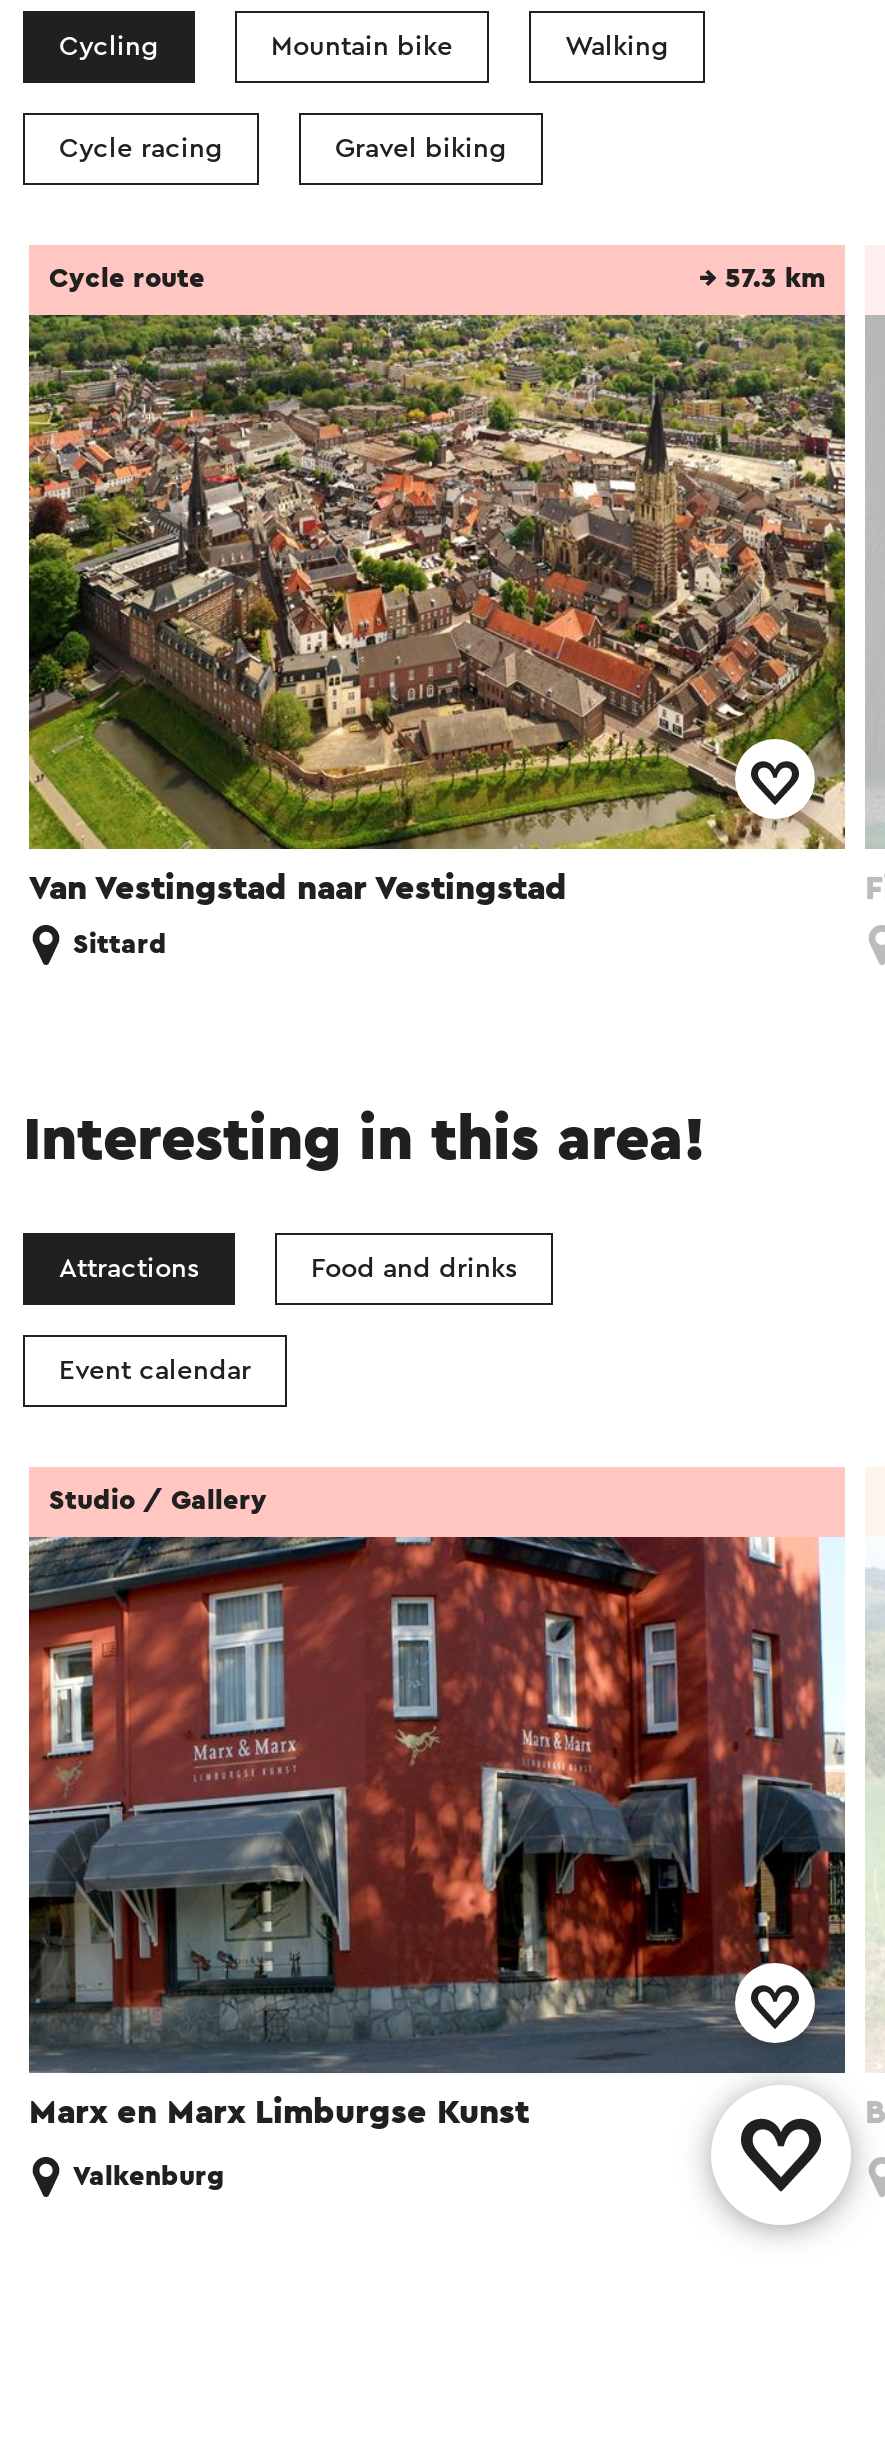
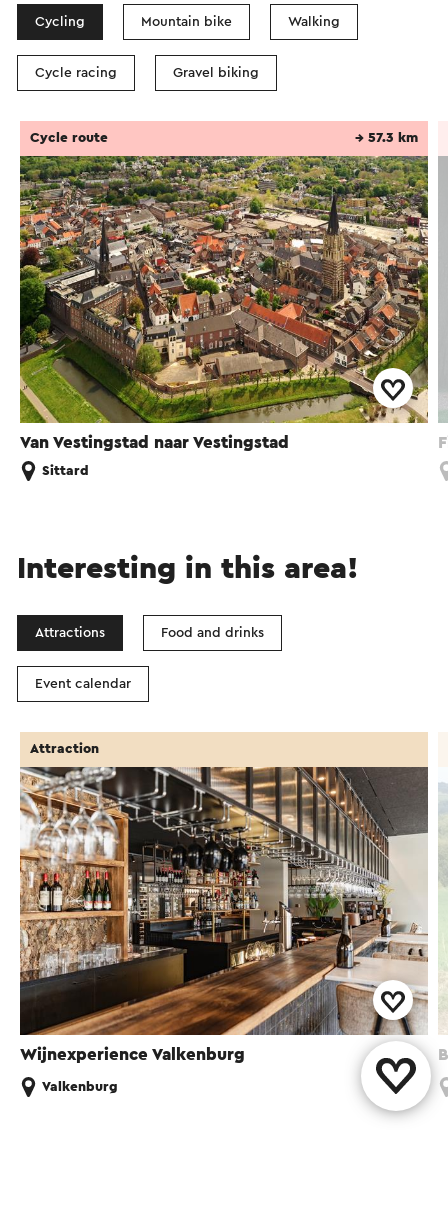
- Studio / Gallery
+ Attraction

- [image]
- Marx en Marx Limburgse Kunst
+ [image]
+ Wijnexperience Valkenburg
